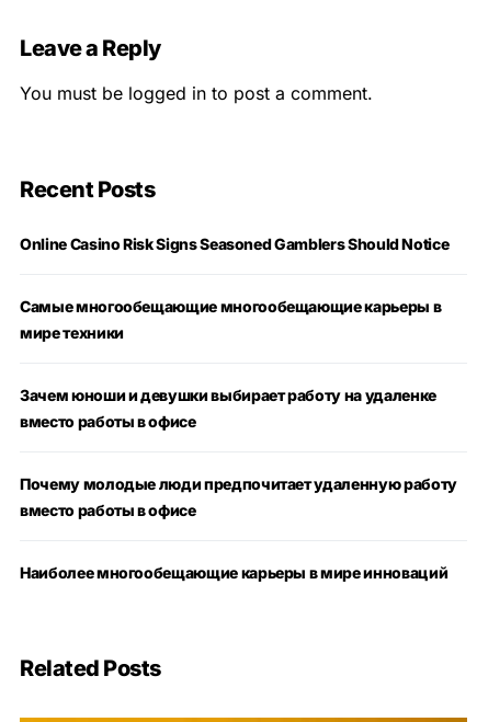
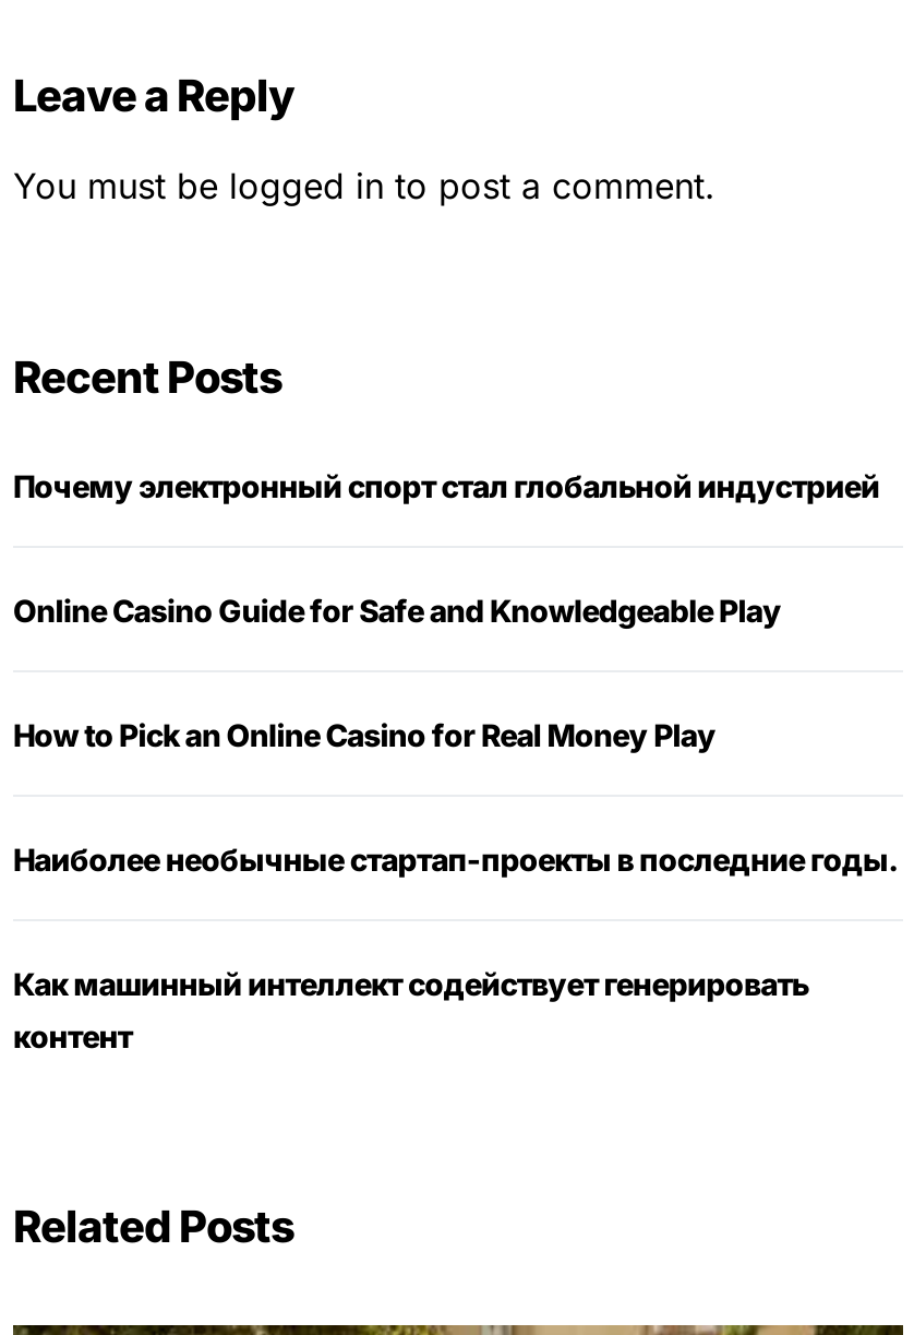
- Online Casino Risk Signs Seasoned Gamblers Should Notice
+ Почему электронный спорт стал глобальной индустрией

- Самые многообещающие многообещающие карьеры в
- мире техники
+ Online Casino Guide for Safe and Knowledgeable Play

- Зачем юноши и девушки выбирает работу на удаленке
- вместо работы в офисе
+ How to Pick an Online Casino for Real Money Play

- Почему молодые люди предпочитает удаленную работу
- вместо работы в офисе
+ Наиболее необычные стартап-проекты в последние годы.

- Наиболее многообещающие карьеры в мире инноваций
+ Как машинный интеллект содействует генерировать
+ контент
